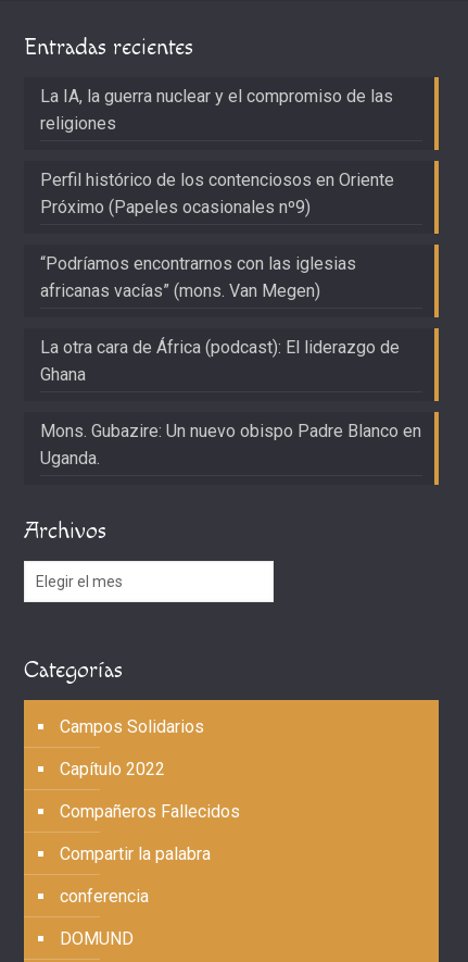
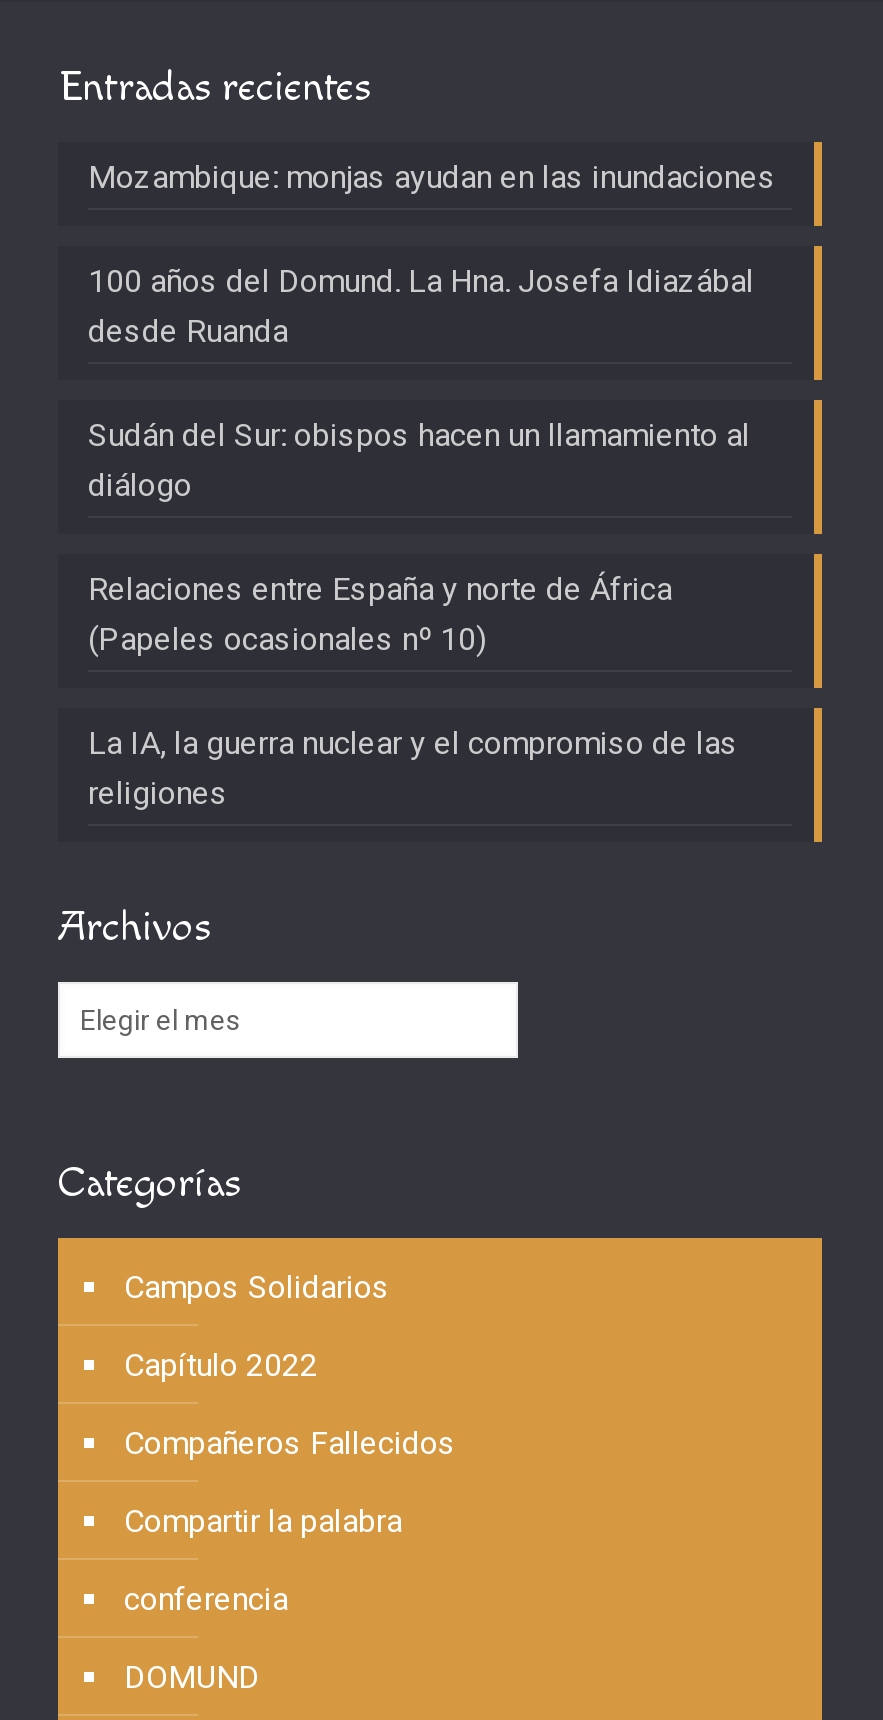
+ Mozambique: monjas ayudan en las inundaciones
+ 100 años del Domund. La Hna. Josefa Idiazábal
+ desde Ruanda
+ Sudán del Sur: obispos hacen un llamamiento al
+ diálogo
+ Relaciones entre España y norte de África
+ (Papeles ocasionales nº 10)

moved down: La IA, la guerra nuclear y el compromiso de las | religiones

- Perfil histórico de los contenciosos en Oriente
- Próximo (Papeles ocasionales nº9)
- “Podríamos encontrarnos con las iglesias
- africanas vacías” (mons. Van Megen)
- La otra cara de África (podcast): El liderazgo de
- Ghana
- Mons. Gubazire: Un nuevo obispo Padre Blanco en
- Uganda.
